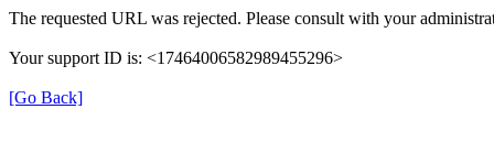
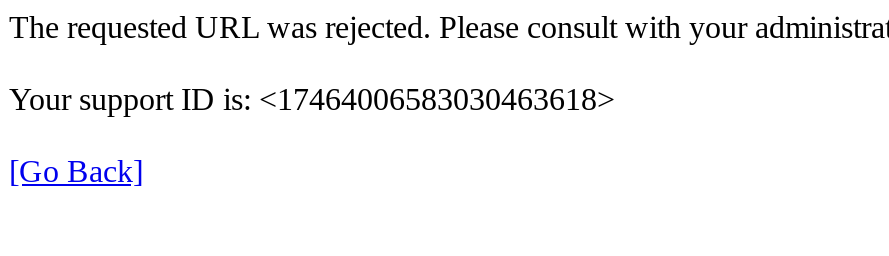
- Your support ID is: <17464006582989455296>
+ Your support ID is: <17464006583030463618>
